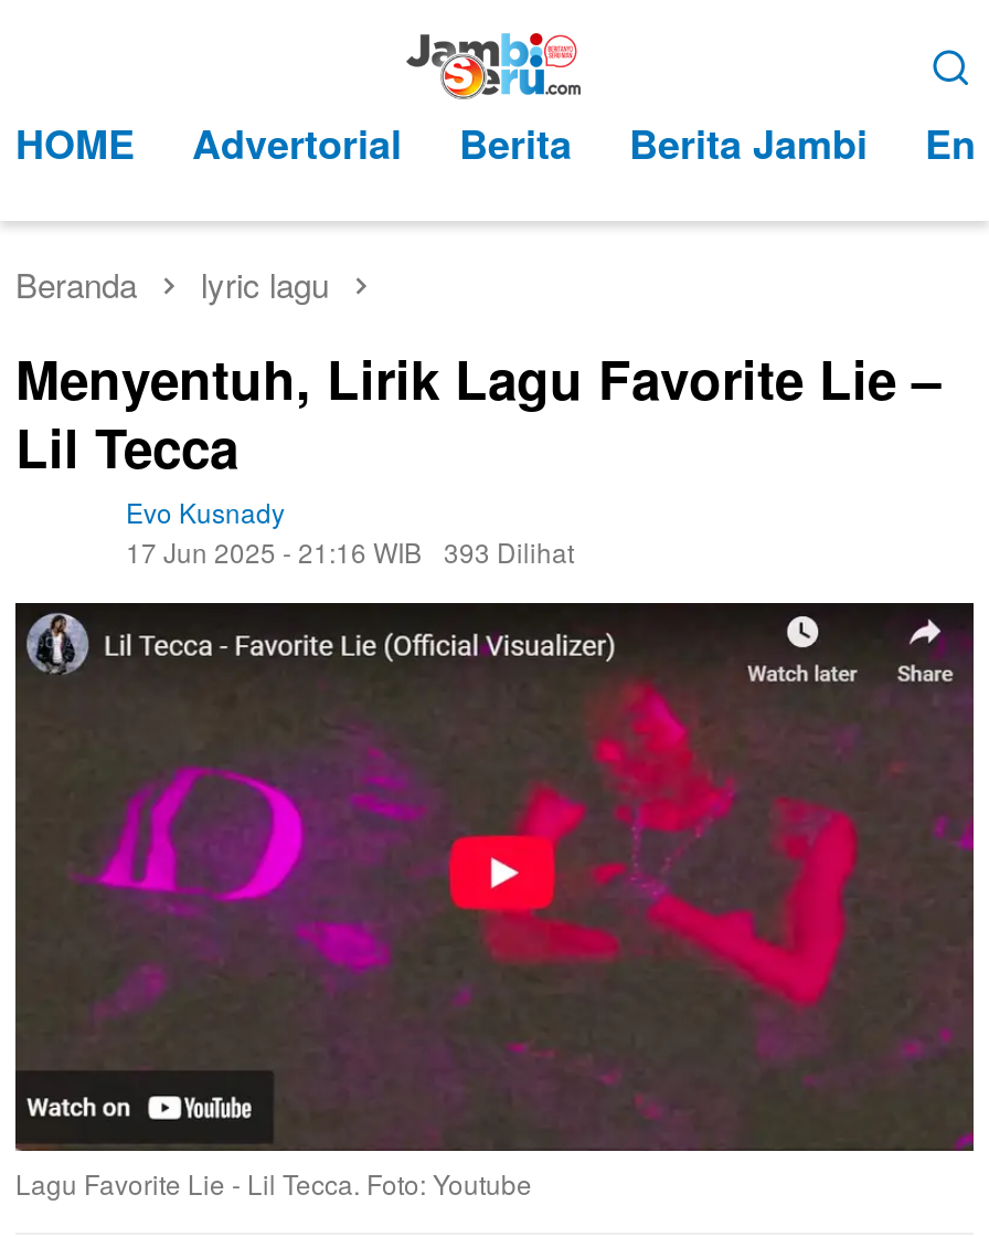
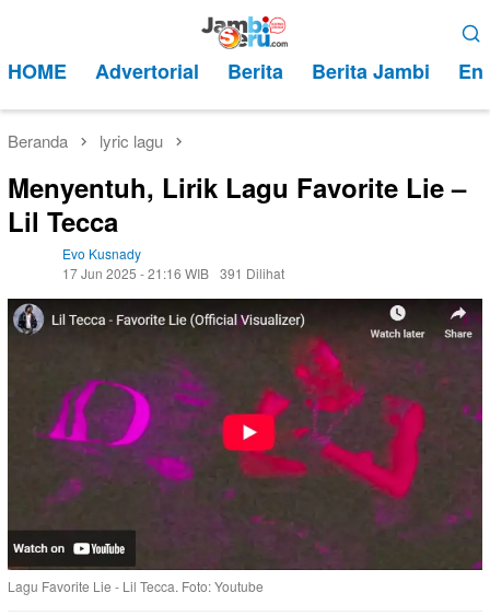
- 17 Jun 2025 - 21:16 WIB 393 Dilihat
+ 17 Jun 2025 - 21:16 WIB 391 Dilihat
